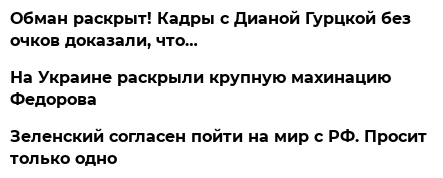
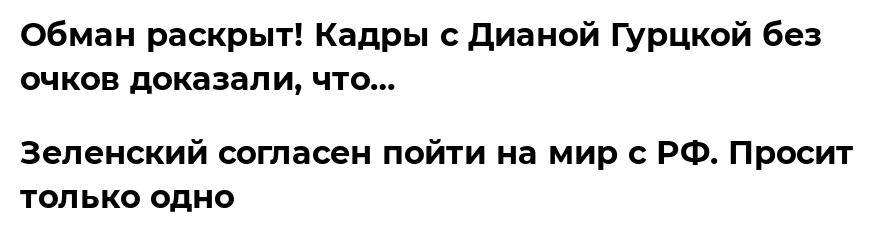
- На Украине раскрыли крупную махинацию
- Федорова
